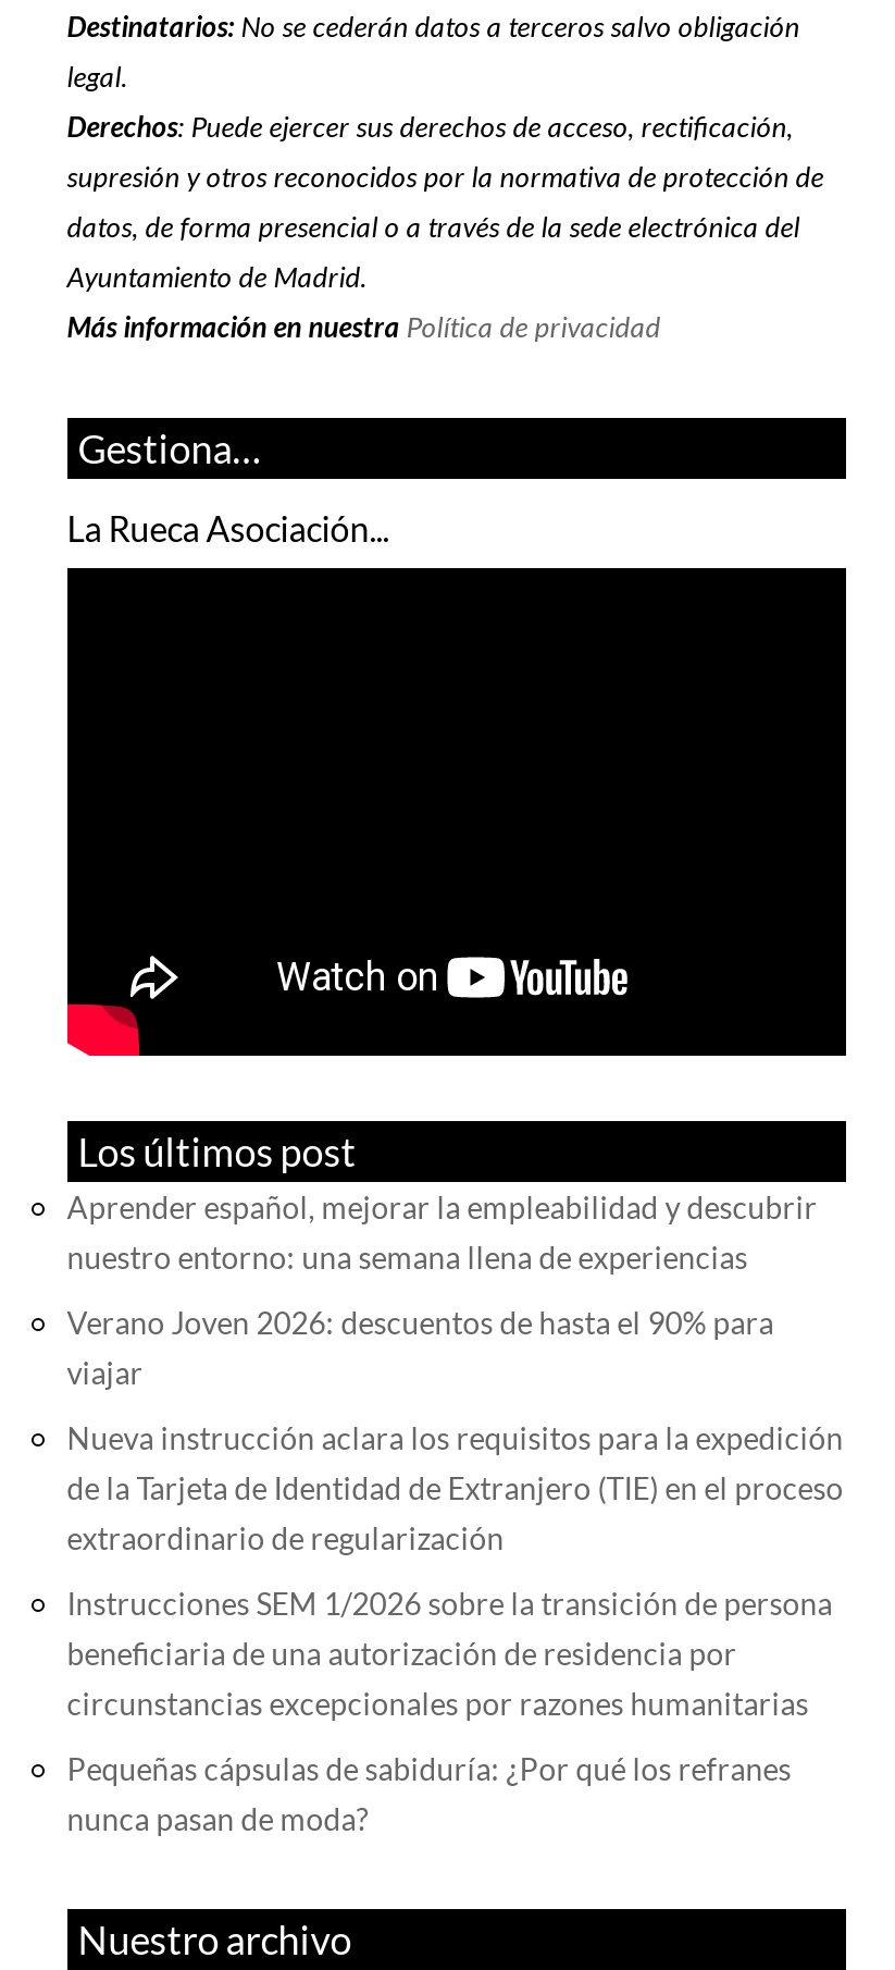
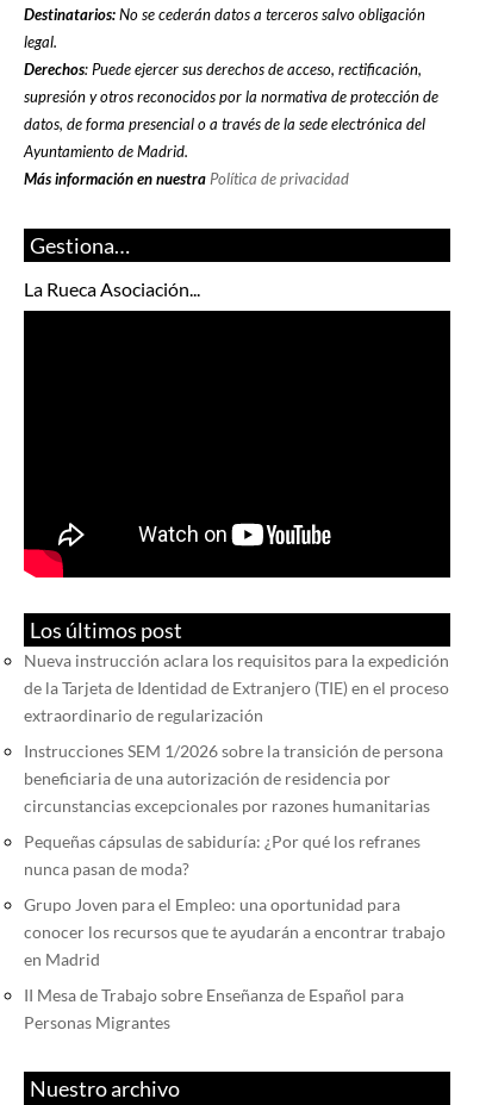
- Aprender español, mejorar la empleabilidad y descubrir
- nuestro entorno: una semana llena de experiencias
- Verano Joven 2026: descuentos de hasta el 90% para
- viajar

moved up: Nueva instrucción aclara los requisitos para la expedición | de la Tarjeta de Identidad de Extranjero (TIE) en el proceso | extraordinario de regularización | Instrucciones SEM 1/2026 sobre la transición de persona | beneficiaria de una autorización de residencia por | circunstancias excepcionales por razones humanitarias | Pequeñas cápsulas de sabiduría: ¿Por qué los refranes | nunca pasan de moda?

+ Grupo Joven para el Empleo: una oportunidad para
+ conocer los recursos que te ayudarán a encontrar trabajo
+ en Madrid
+ II Mesa de Trabajo sobre Enseñanza de Español para
+ Personas Migrantes
